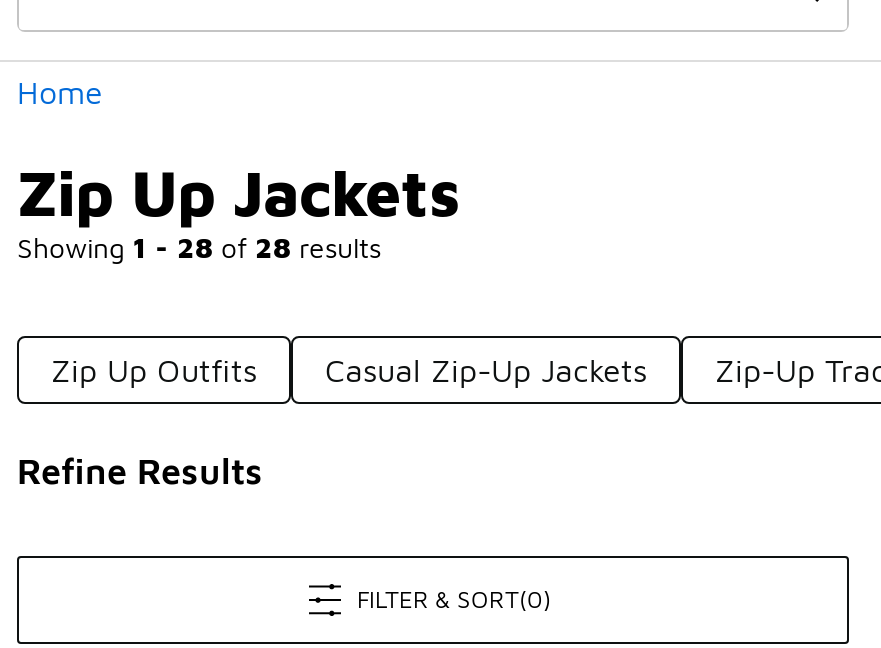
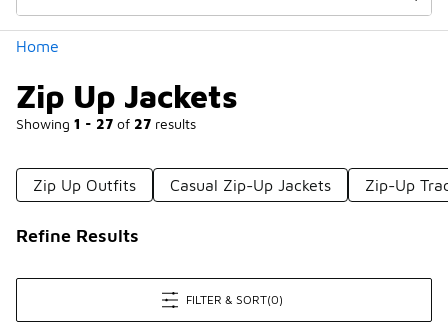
- Showing 1 - 28 of 28 results
+ Showing 1 - 27 of 27 results
